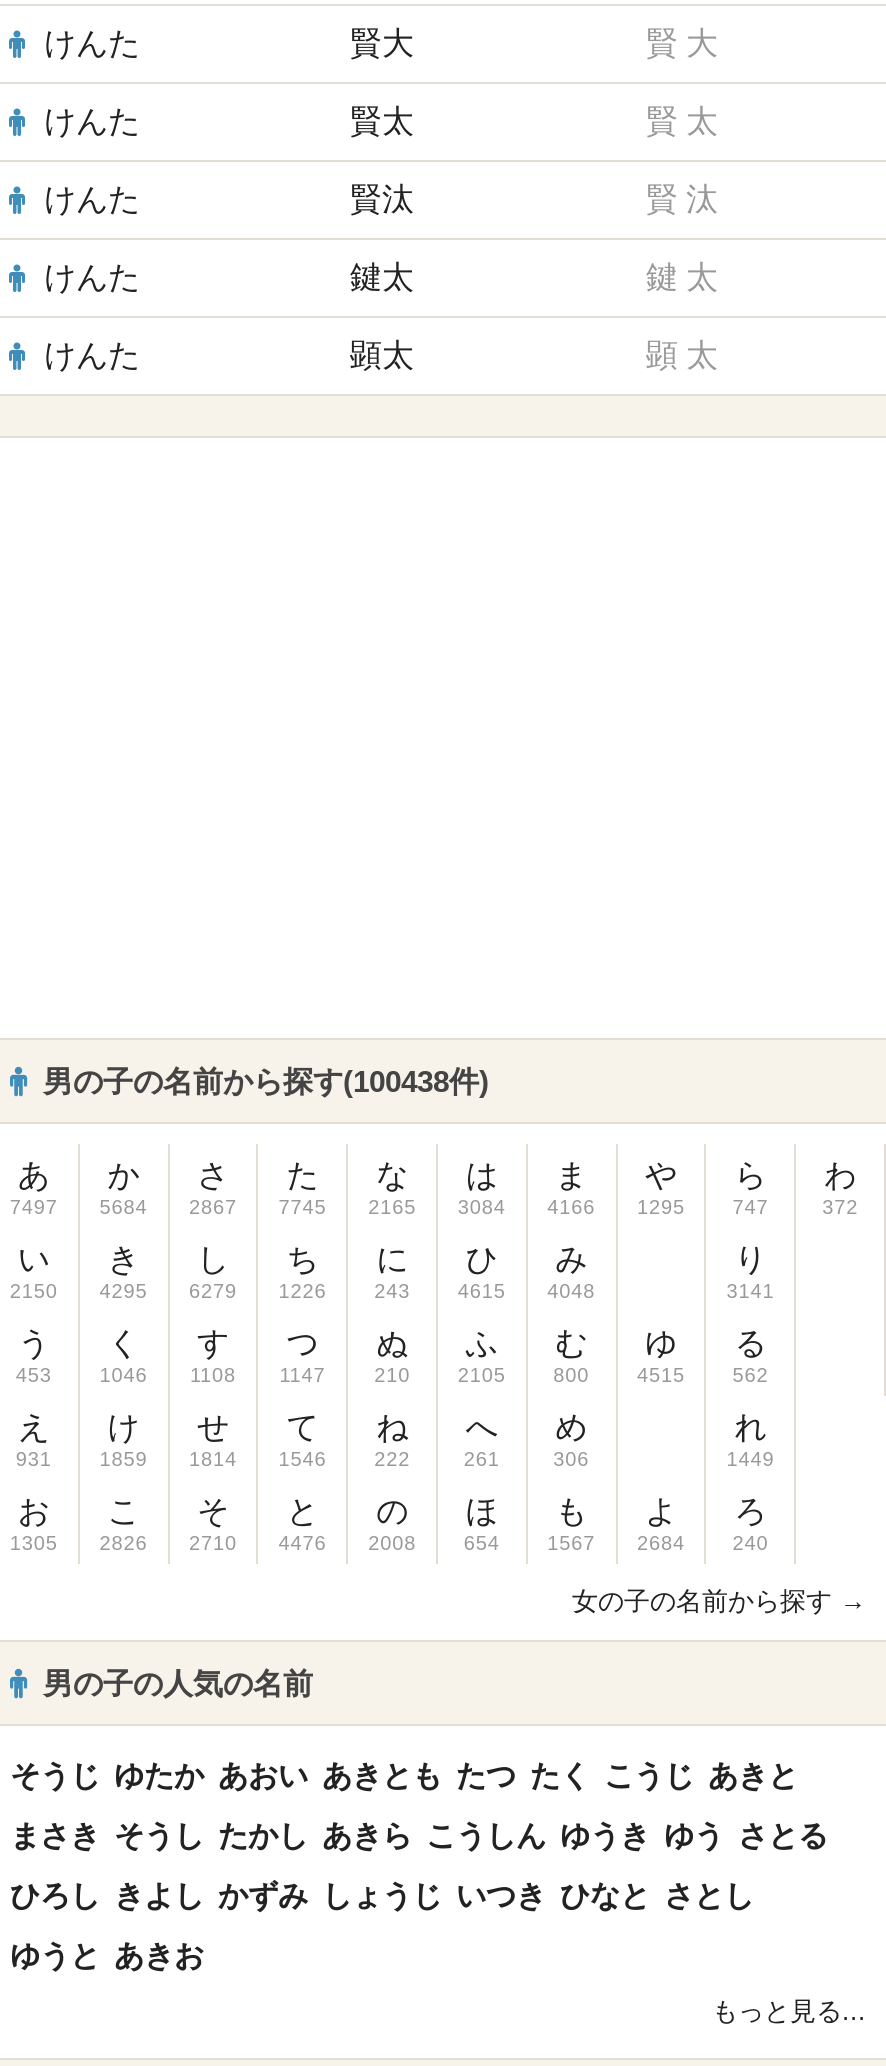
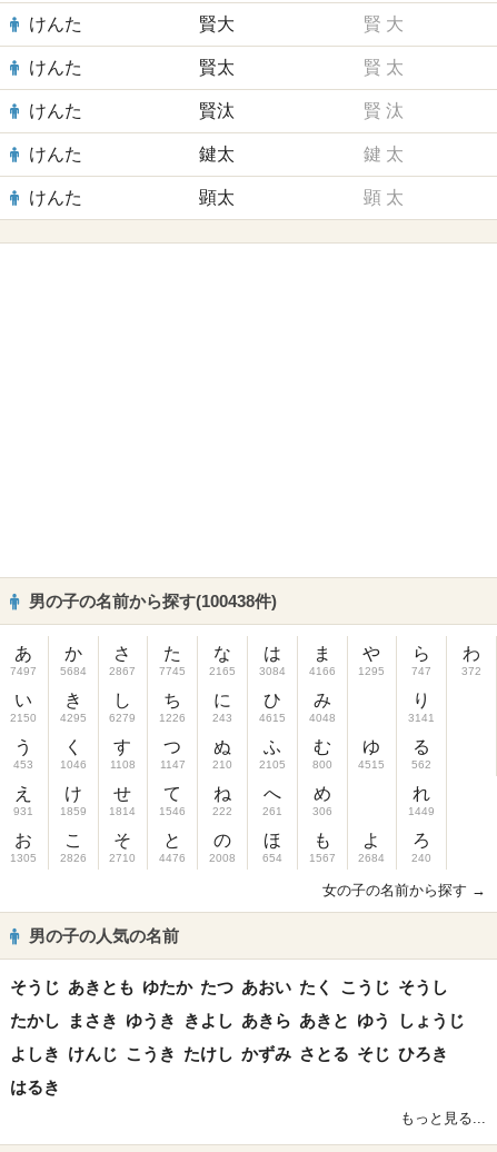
- そうじ ゆたか あおい あきとも たつ たく こうじ あきと
+ そうじ あきとも ゆたか たつ あおい たく こうじ そうし

- まさき そうし たかし あきら こうしん ゆうき ゆう さとる
+ たかし まさき ゆうき きよし あきら あきと ゆう しょうじ

- ひろし きよし かずみ しょうじ いつき ひなと さとし
+ よしき けんじ こうき たけし かずみ さとる そじ ひろき

- ゆうと あきお
+ はるき
